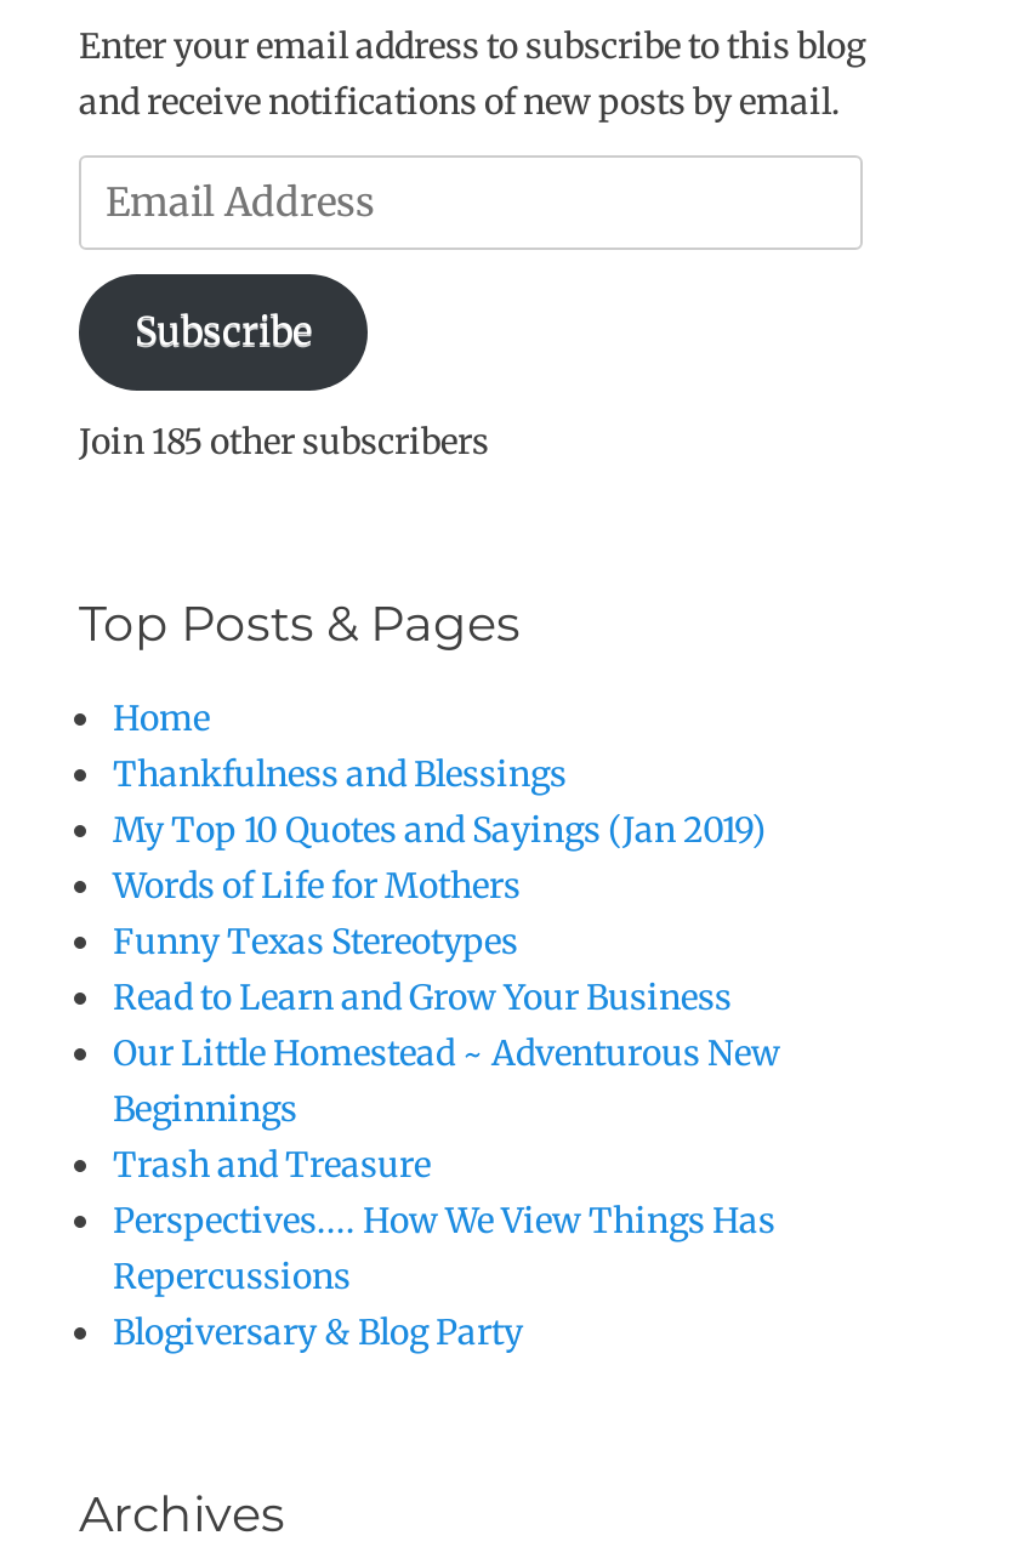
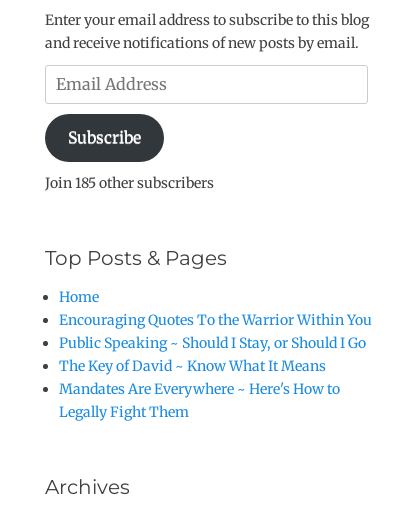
- Thankfulness and Blessings
- My Top 10 Quotes and Sayings (Jan 2019)
- Words of Life for Mothers
- Funny Texas Stereotypes
- Read to Learn and Grow Your Business
- Our Little Homestead ~ Adventurous New
- Beginnings
- Trash and Treasure
- Perspectives.... How We View Things Has
- Repercussions
- Blogiversary & Blog Party
+ Encouraging Quotes To the Warrior Within You
+ Public Speaking ~ Should I Stay, or Should I Go
+ The Key of David ~ Know What It Means
+ Mandates Are Everywhere ~ Here's How to
+ Legally Fight Them
